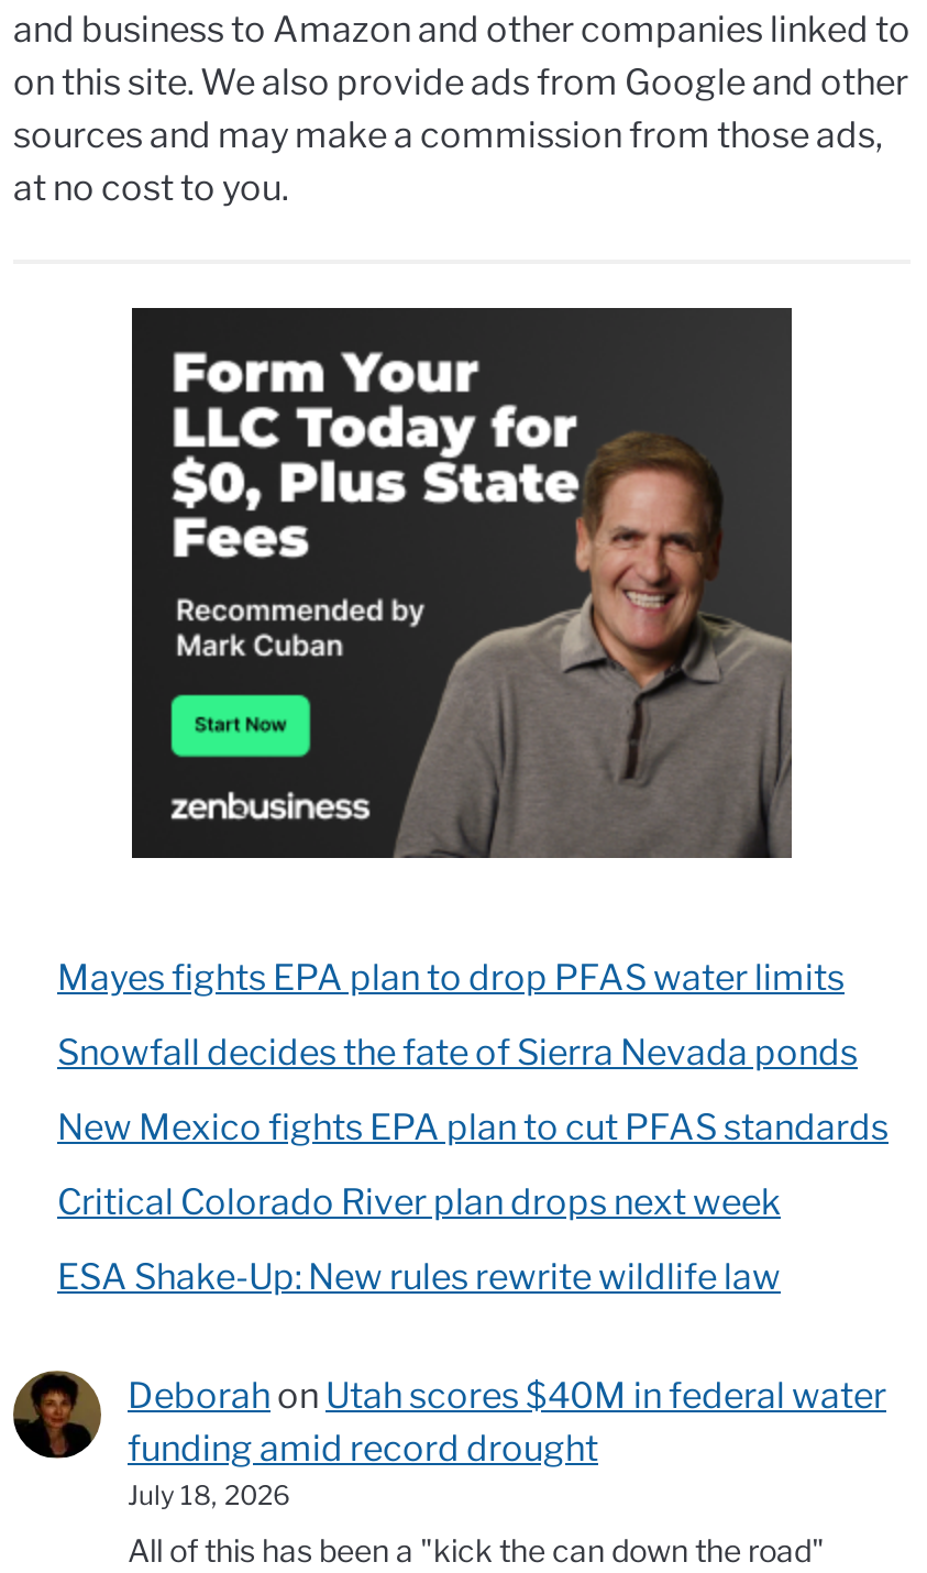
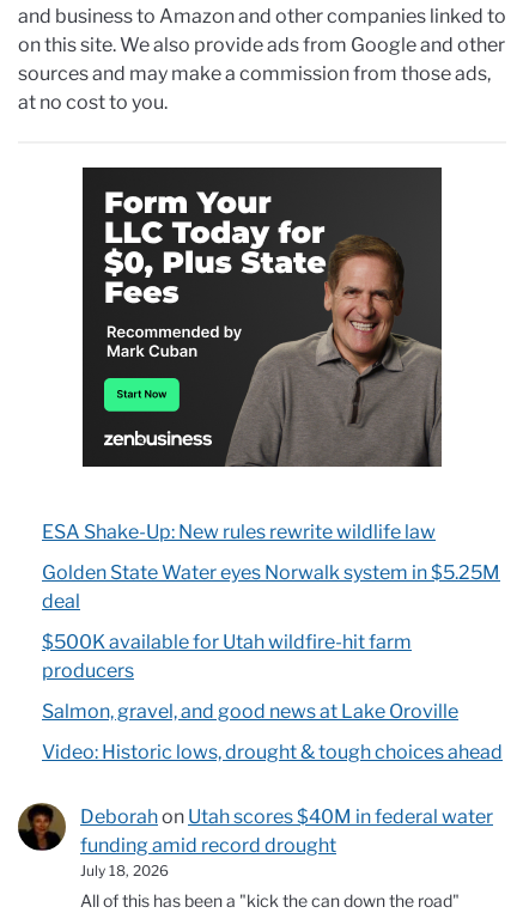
- Mayes fights EPA plan to drop PFAS water limits
- Snowfall decides the fate of Sierra Nevada ponds
- New Mexico fights EPA plan to cut PFAS standards
- Critical Colorado River plan drops next week

moved up: ESA Shake-Up: New rules rewrite wildlife law

+ Golden State Water eyes Norwalk system in $5.25M
+ deal
+ $500K available for Utah wildfire-hit farm
+ producers
+ Salmon, gravel, and good news at Lake Oroville
+ Video: Historic lows, drought & tough choices ahead
